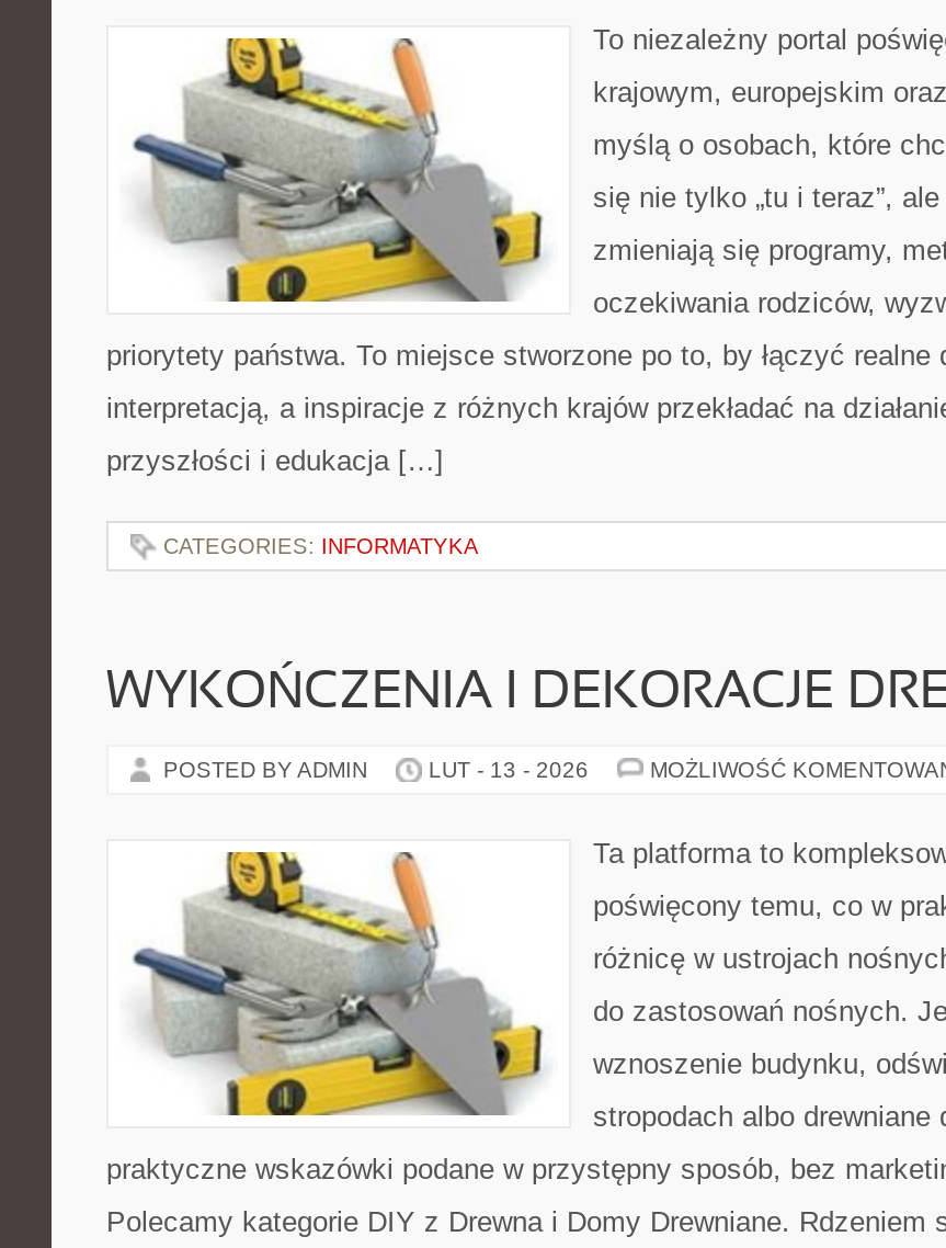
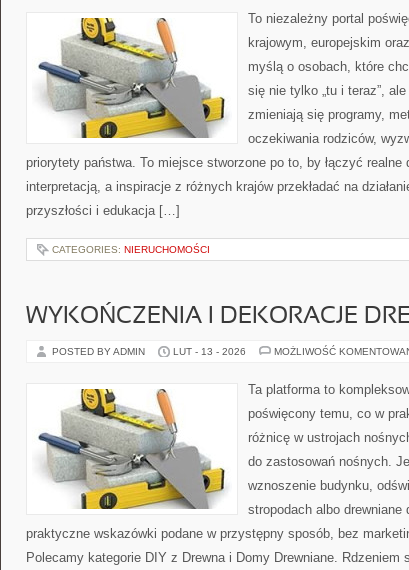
- CATEGORIES: INFORMATYKA
+ CATEGORIES: NIERUCHOMOŚCI
